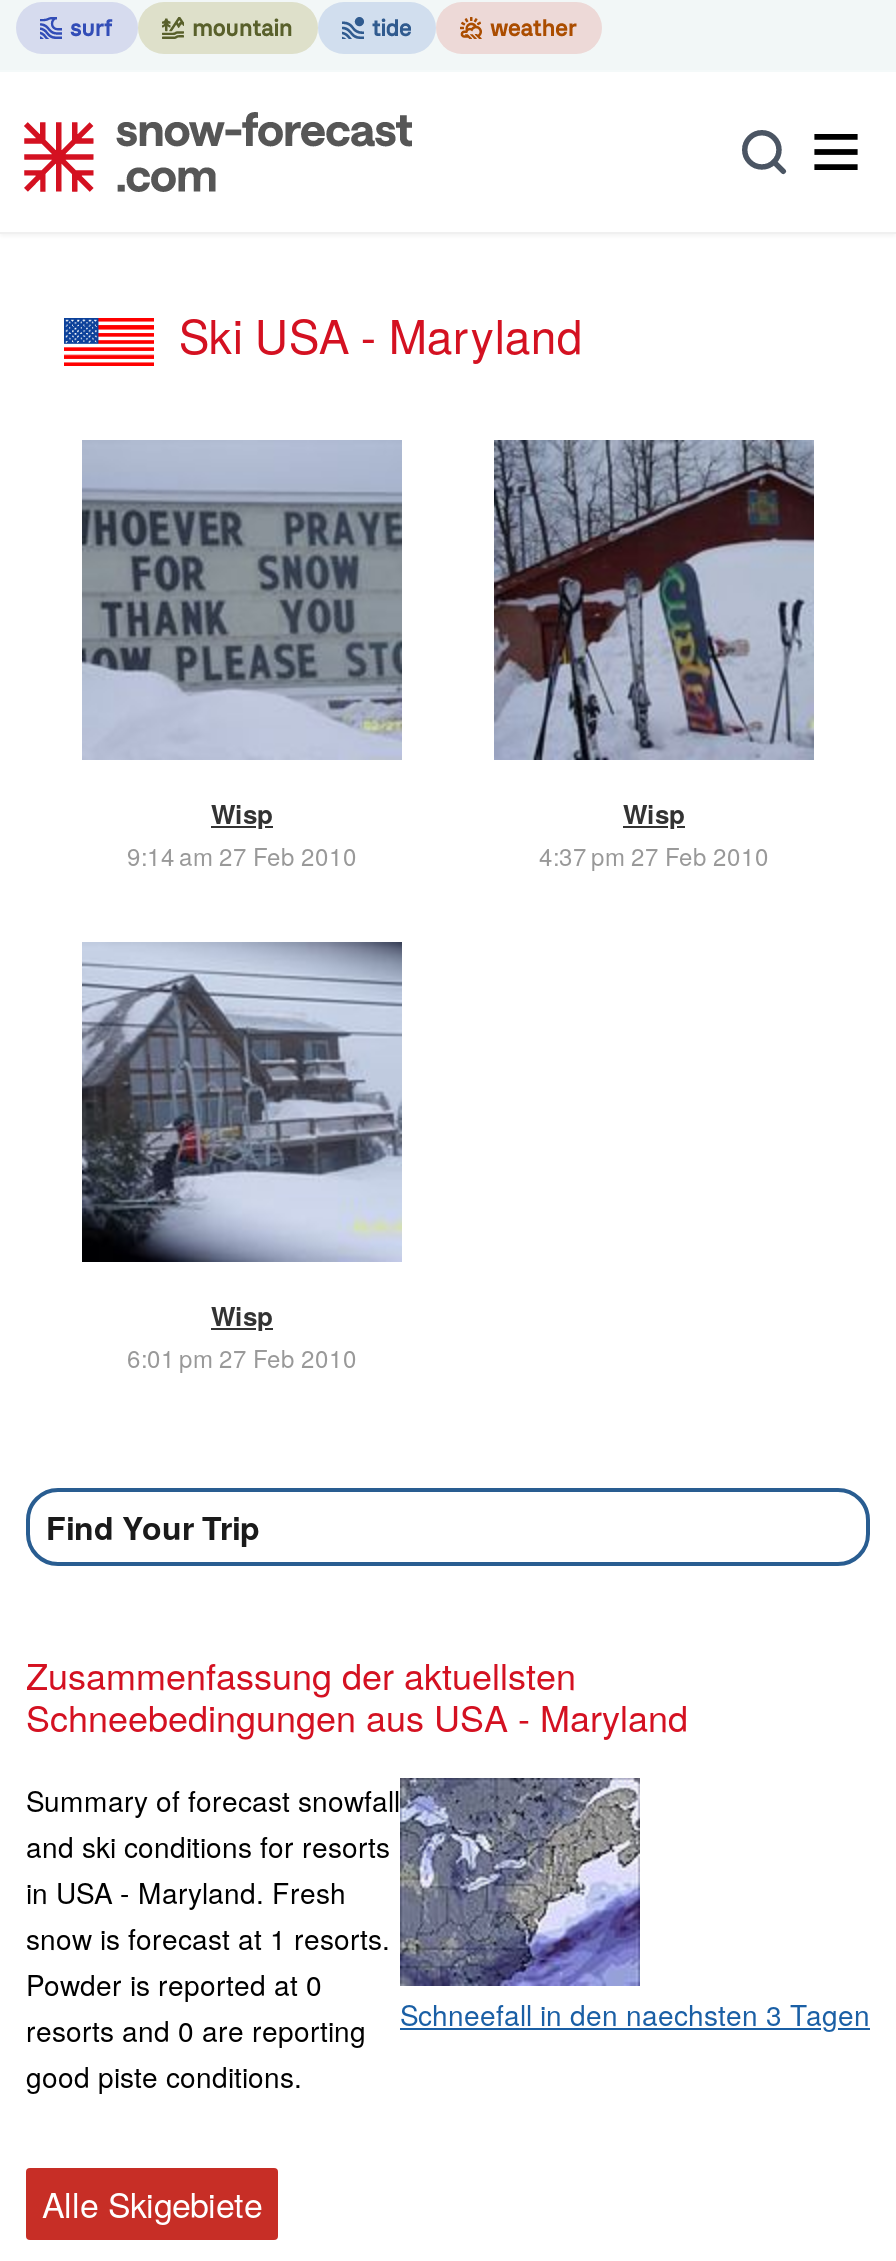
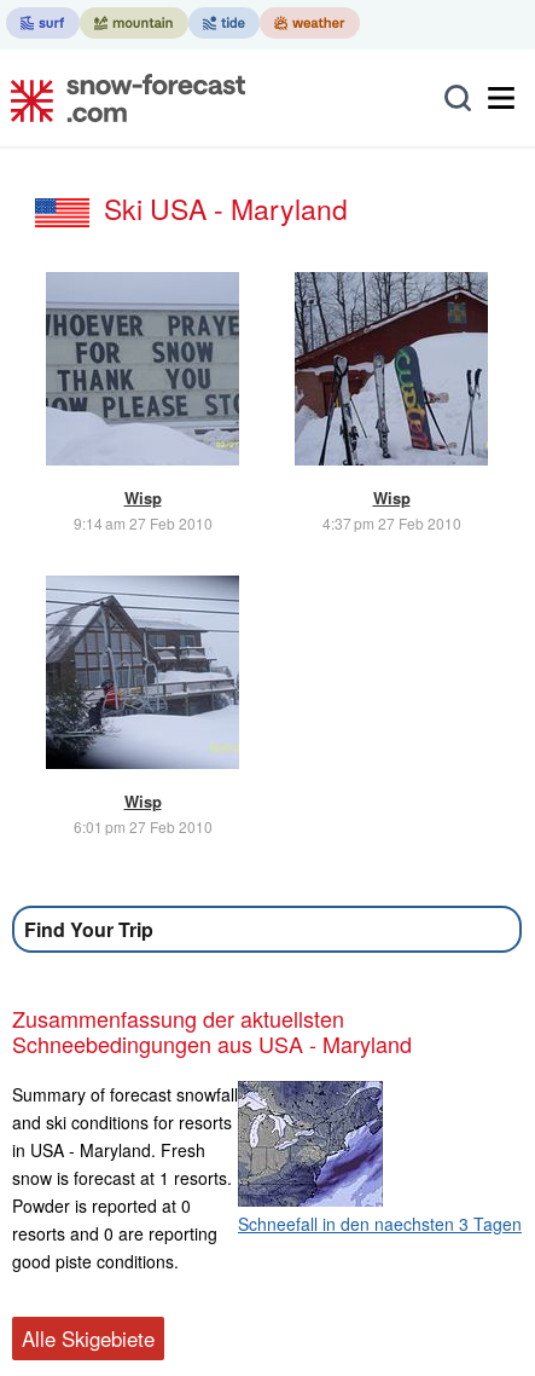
- [image]
+ [image]
